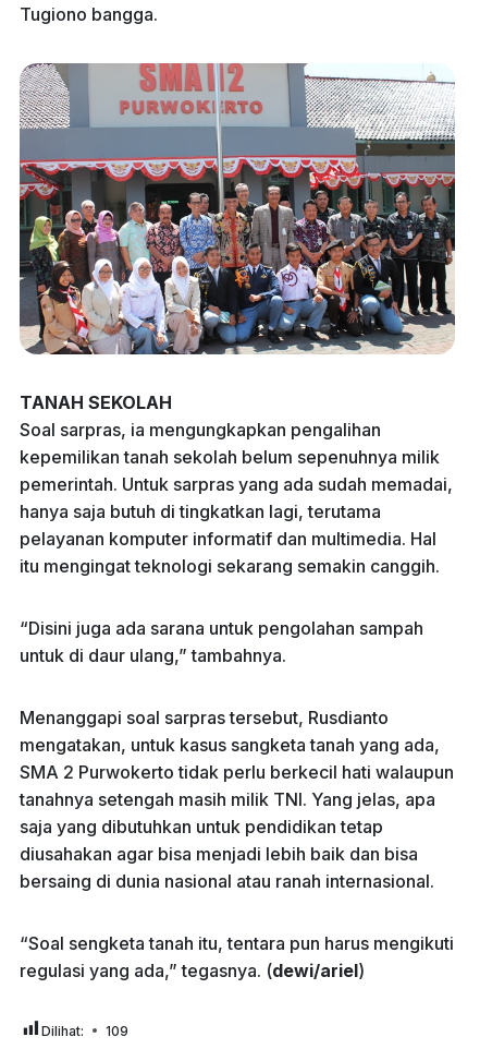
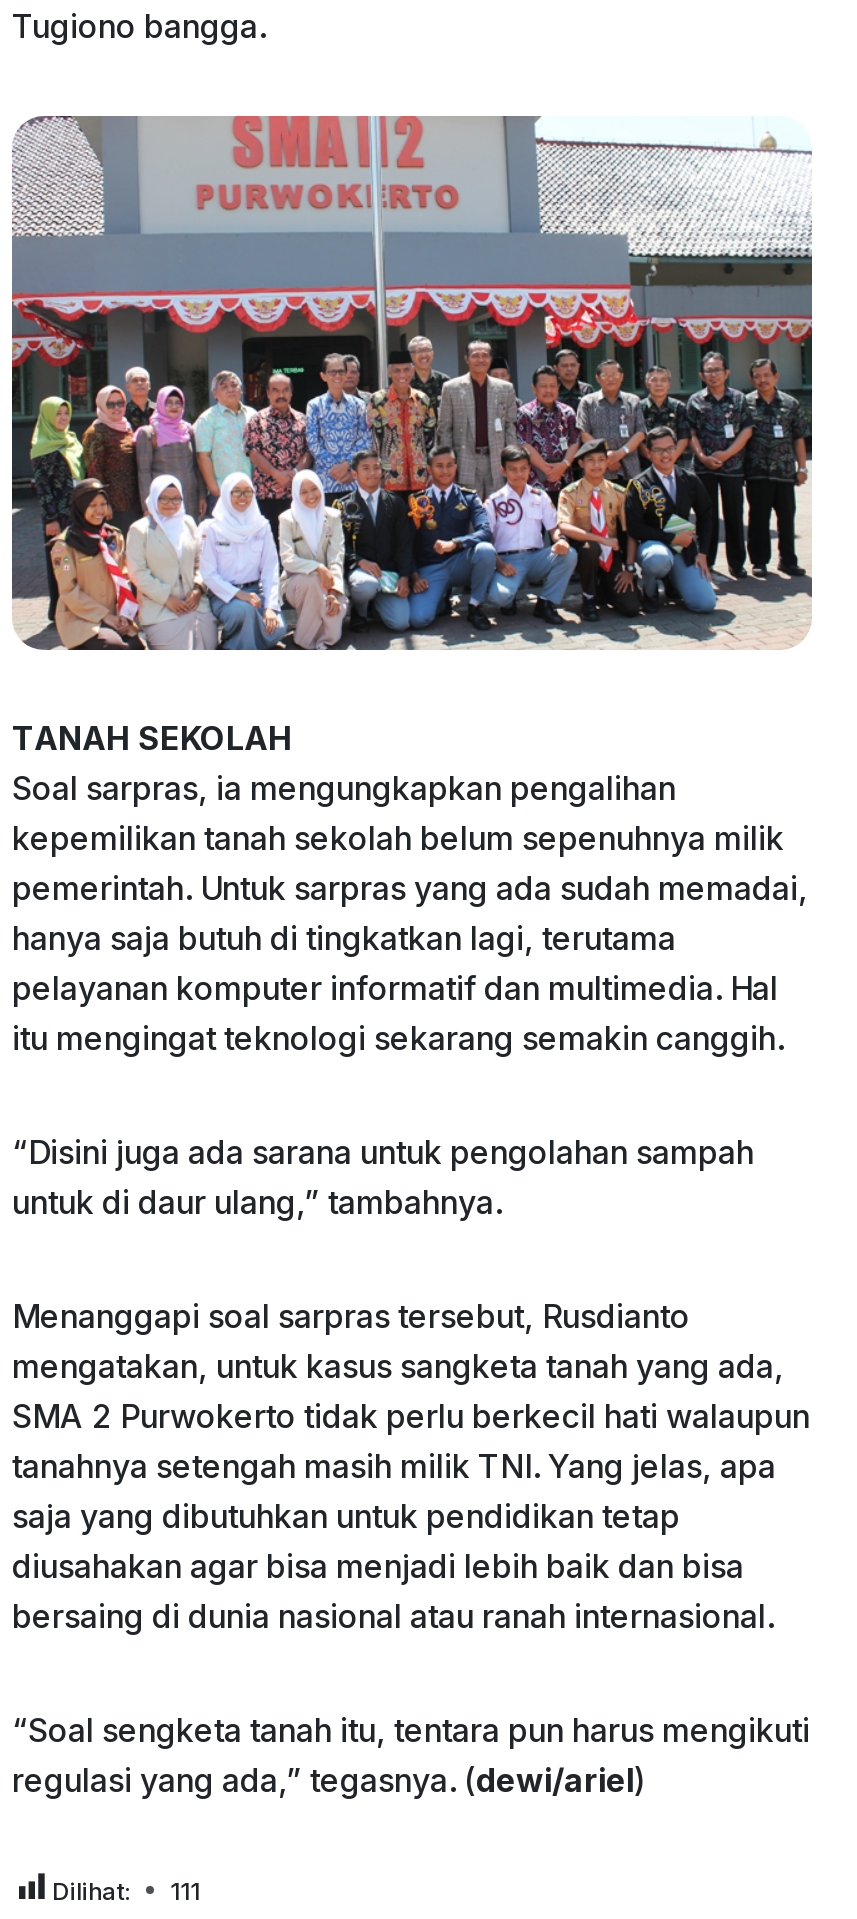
- Dilihat: 109
+ Dilihat: 111
